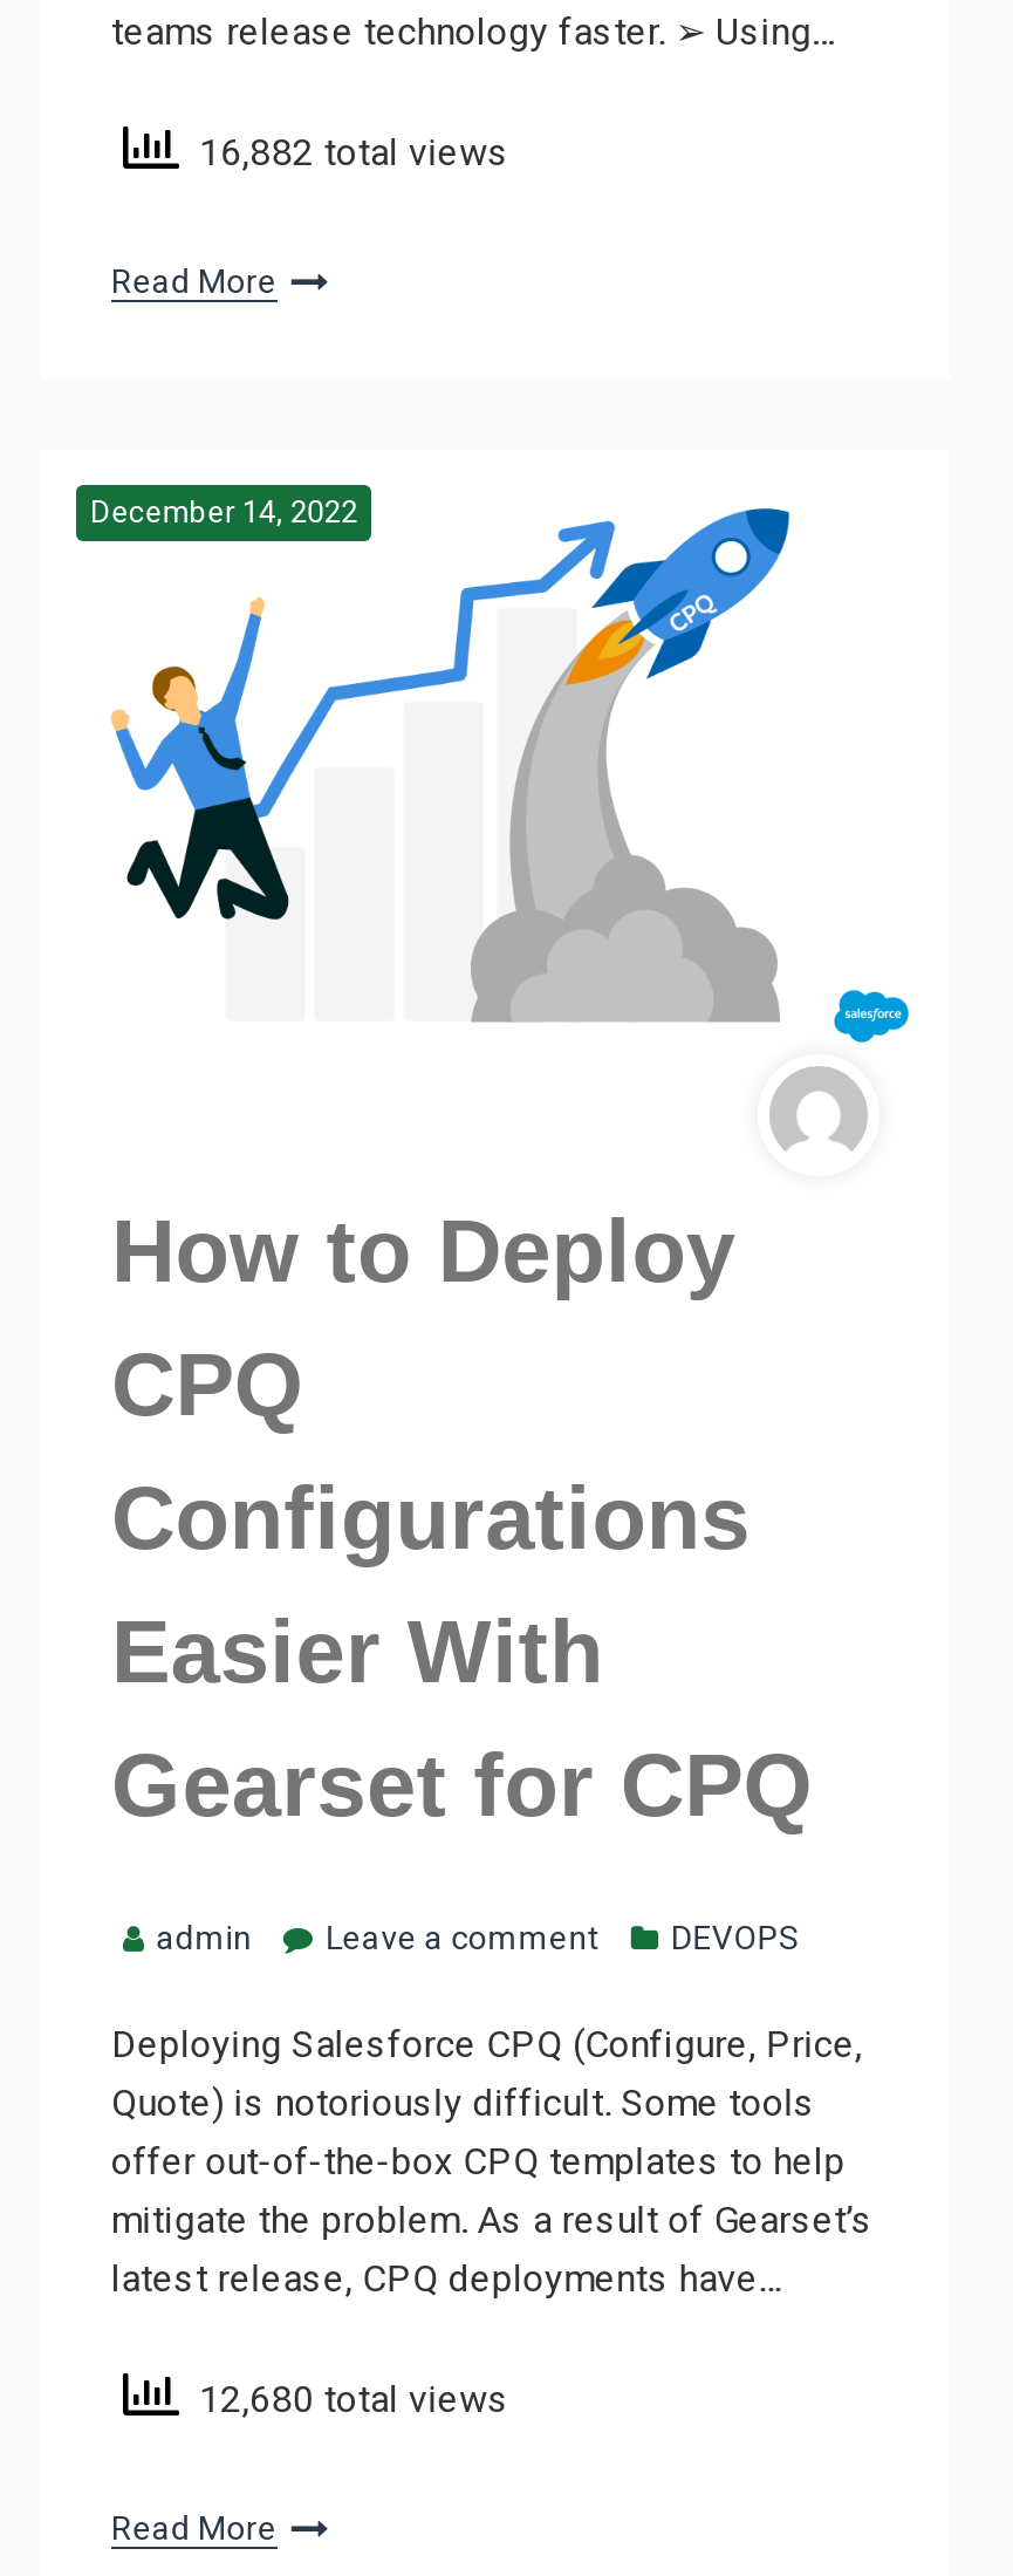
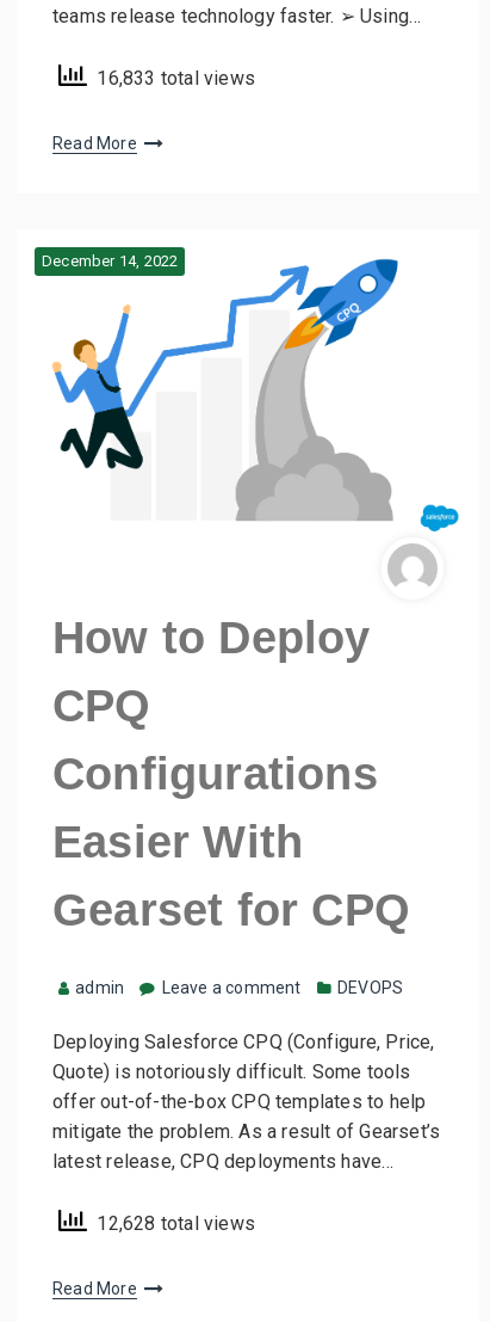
- 16,882 total views
+ 16,833 total views

- 12,680 total views
+ 12,628 total views
